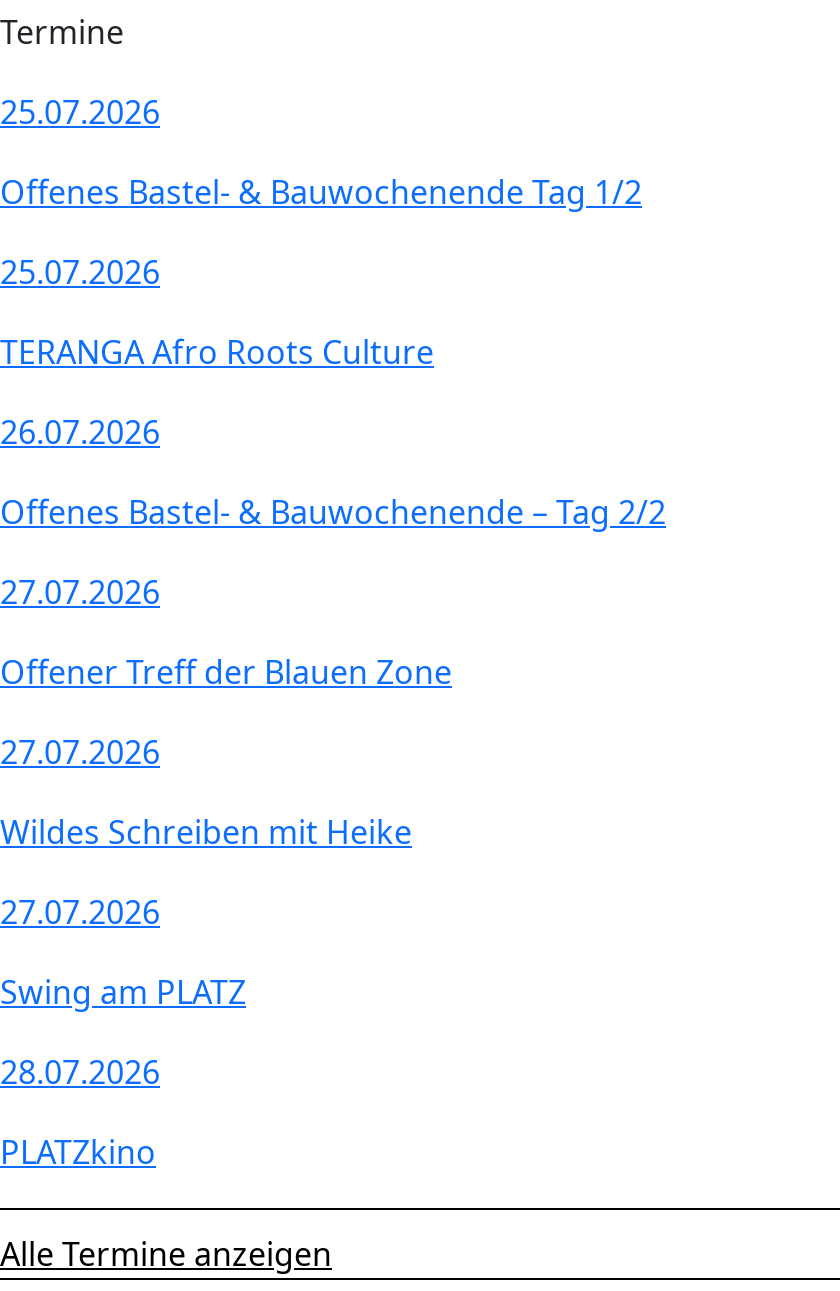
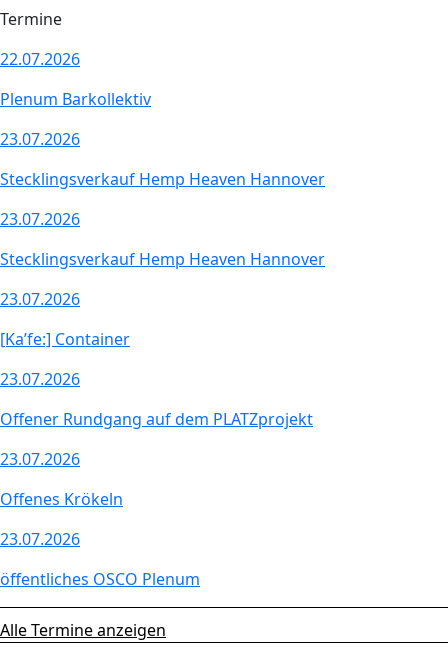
- 25.07.2026
+ 22.07.2026

- Offenes Bastel- & Bauwochenende Tag 1/2
+ Plenum Barkollektiv

- 25.07.2026
+ 23.07.2026

- TERANGA Afro Roots Culture
+ Stecklingsverkauf Hemp Heaven Hannover

- 26.07.2026
+ 23.07.2026

- Offenes Bastel- & Bauwochenende – Tag 2/2
+ Stecklingsverkauf Hemp Heaven Hannover

- 27.07.2026
+ 23.07.2026

- Offener Treff der Blauen Zone
+ [Ka’fe:] Container

- 27.07.2026
+ 23.07.2026

- Wildes Schreiben mit Heike
+ Offener Rundgang auf dem PLATZprojekt

- 27.07.2026
+ 23.07.2026

- Swing am PLATZ
+ Offenes Krökeln

- 28.07.2026
+ 23.07.2026

- PLATZkino
+ öffentliches OSCO Plenum
